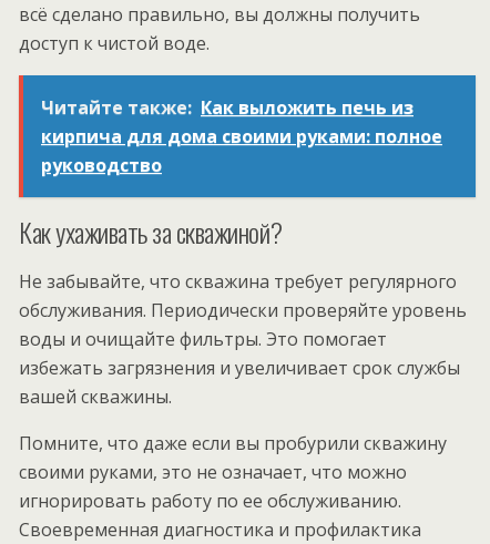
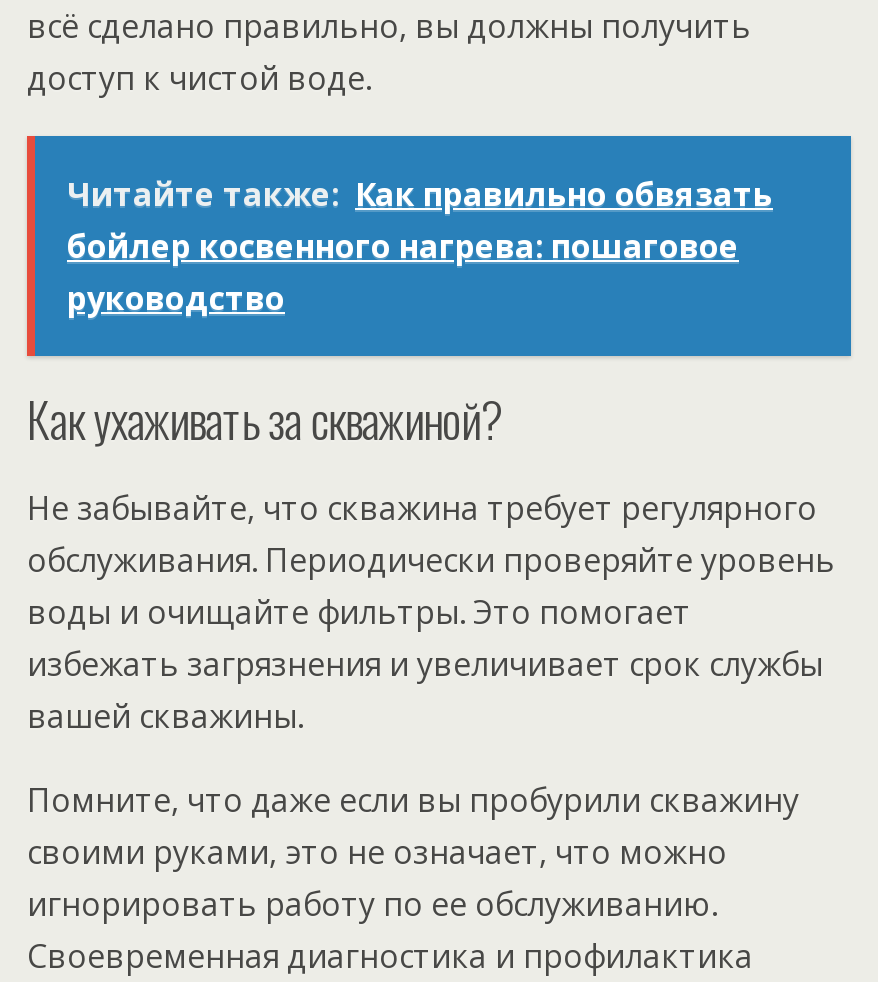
- Читайте также: Как выложить печь из
- кирпича для дома своими руками: полное
+ Читайте также: Как правильно обвязать
+ бойлер косвенного нагрева: пошаговое
